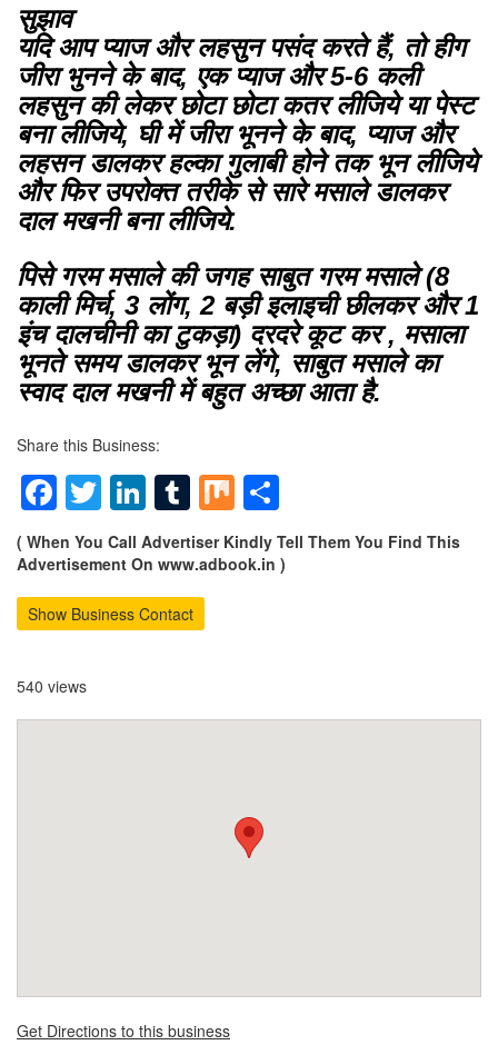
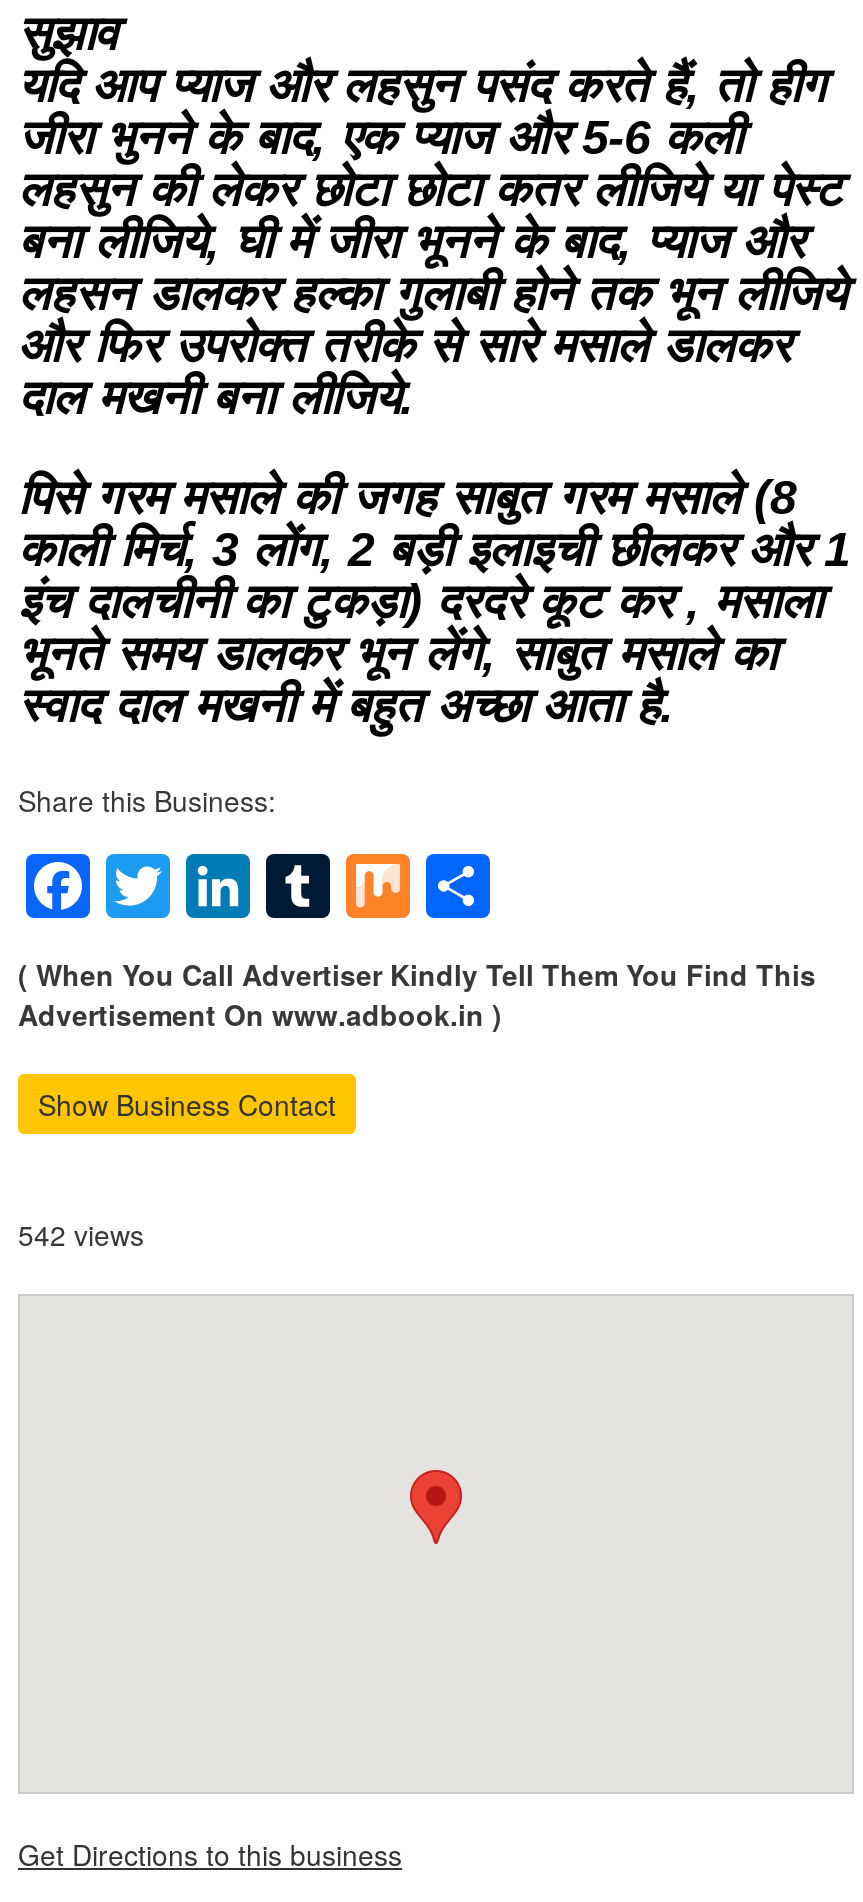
- 540 views
+ 542 views
